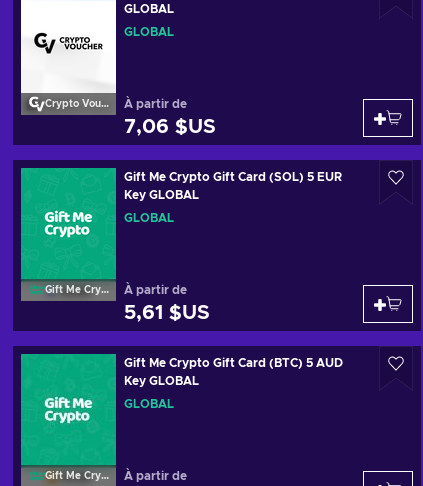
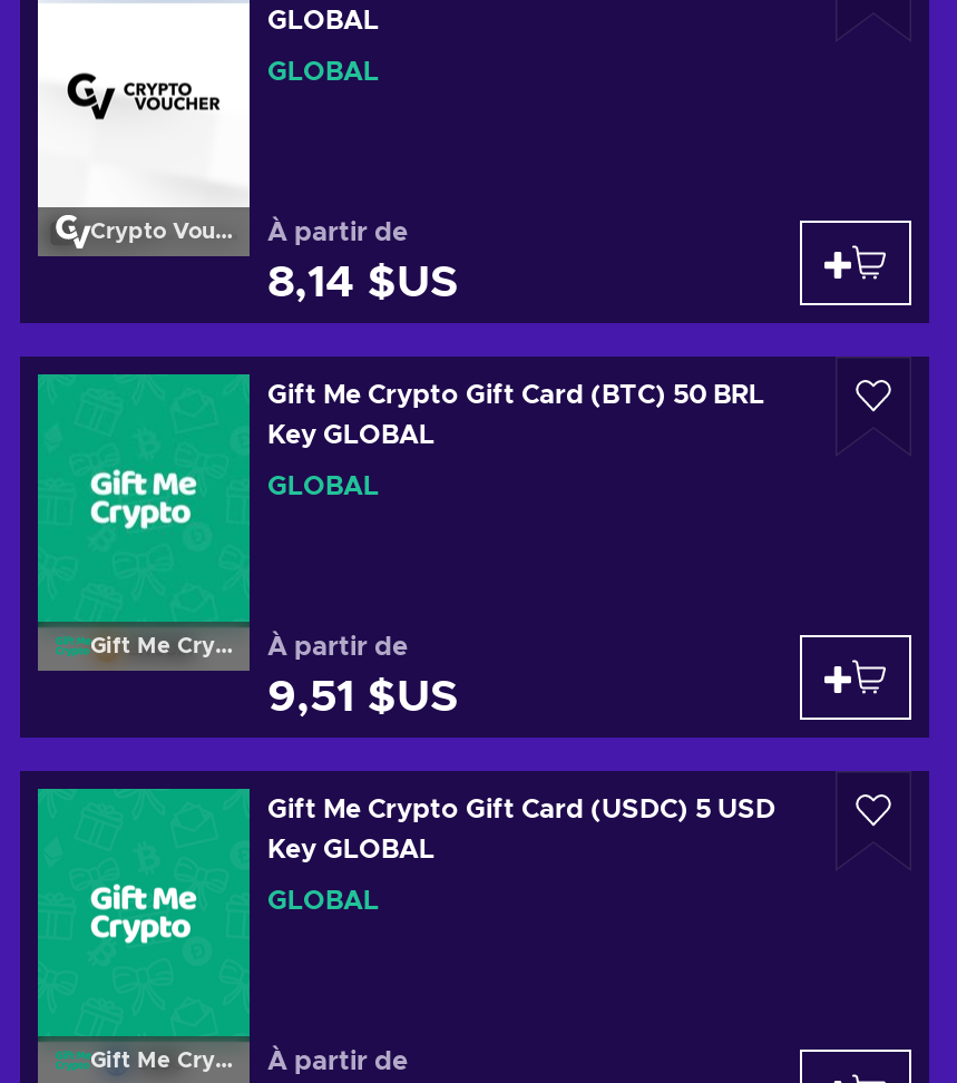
- 7,06 $US
+ 8,14 $US

- Gift Me Crypto Gift Card (SOL) 5 EUR
+ Gift Me Crypto Gift Card (BTC) 50 BRL

- 5,61 $US
+ 9,51 $US

- Gift Me Crypto Gift Card (BTC) 5 AUD
+ Gift Me Crypto Gift Card (USDC) 5 USD
